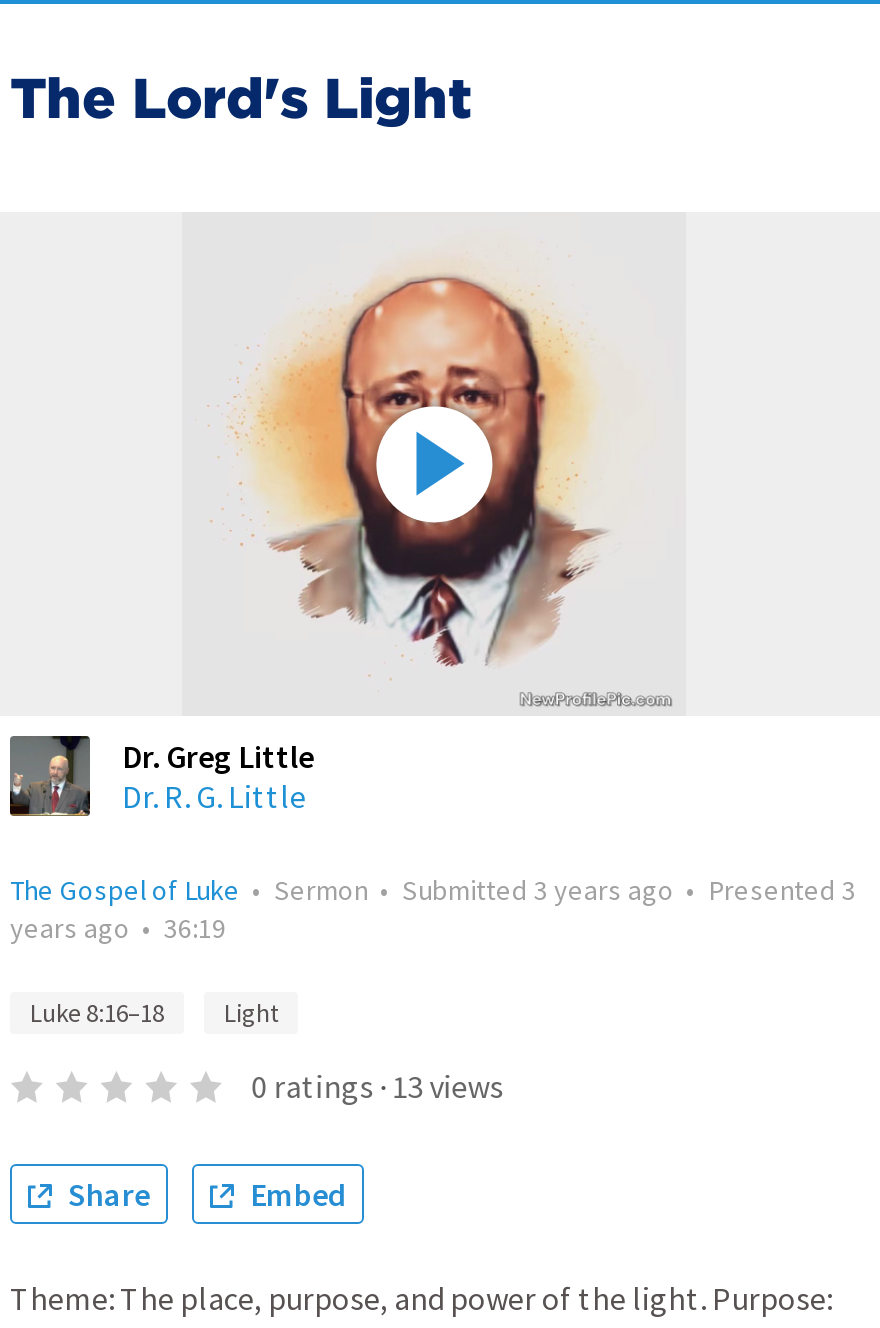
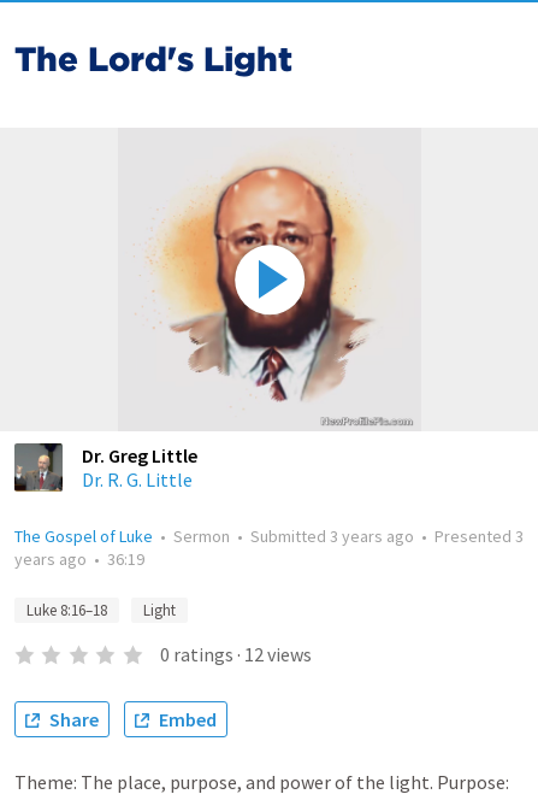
- 0 ratings · 13 views
+ 0 ratings · 12 views
